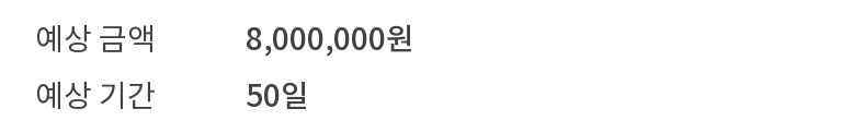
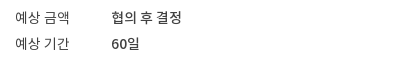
- 8,000,000원
+ 협의 후 결정

- 50일
+ 60일
